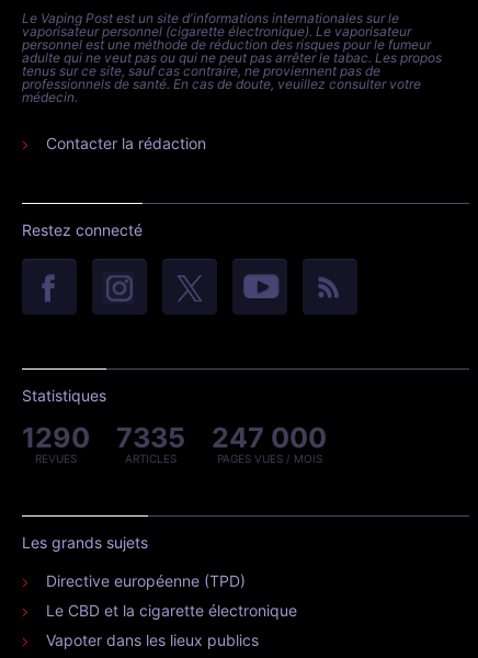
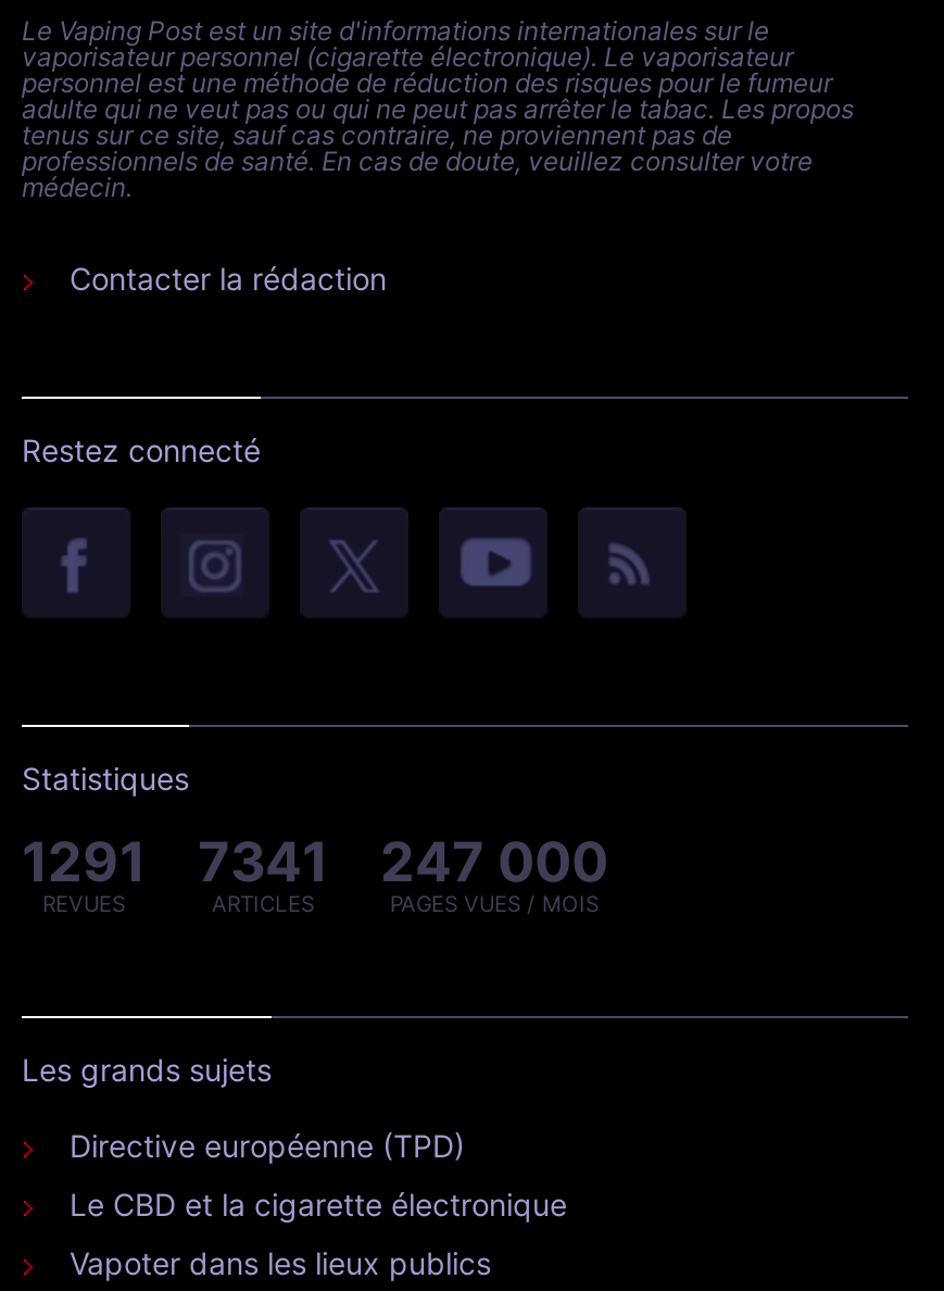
- 1290
+ 1291

- 7335
+ 7341
